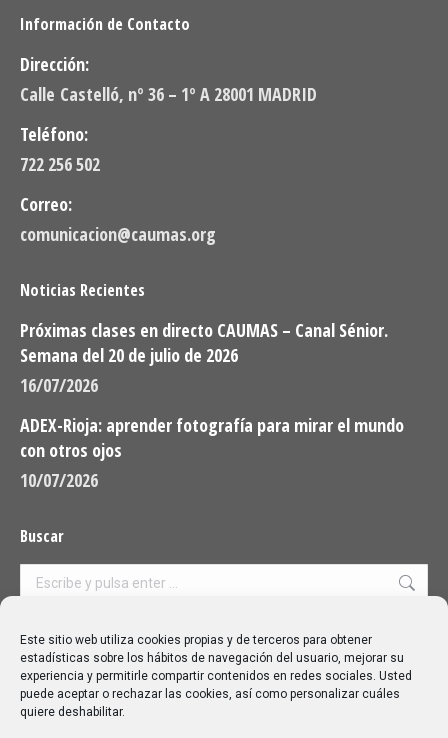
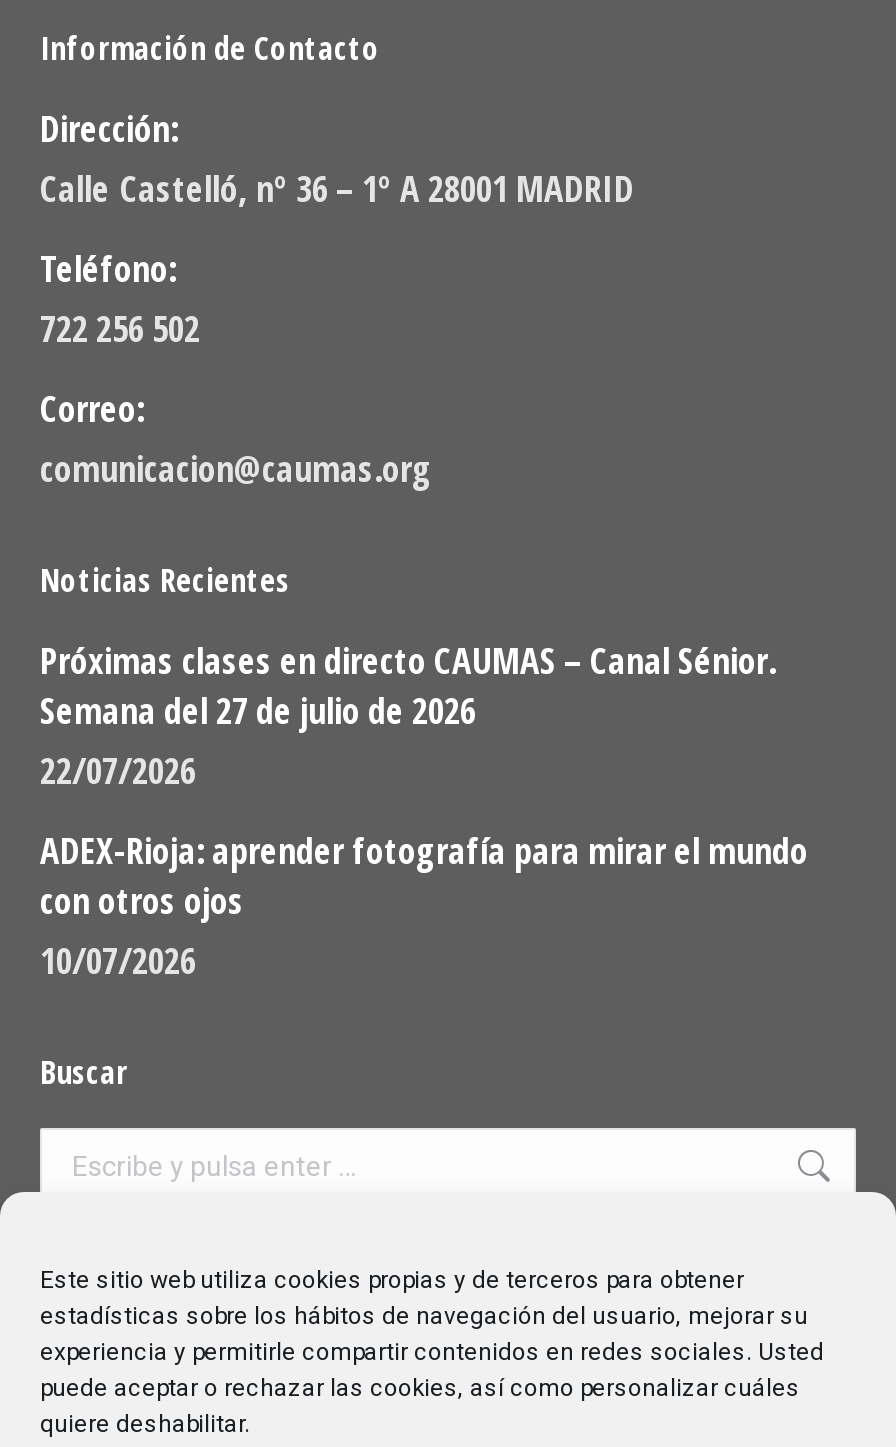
- Semana del 20 de julio de 2026
+ Semana del 27 de julio de 2026

- 16/07/2026
+ 22/07/2026
